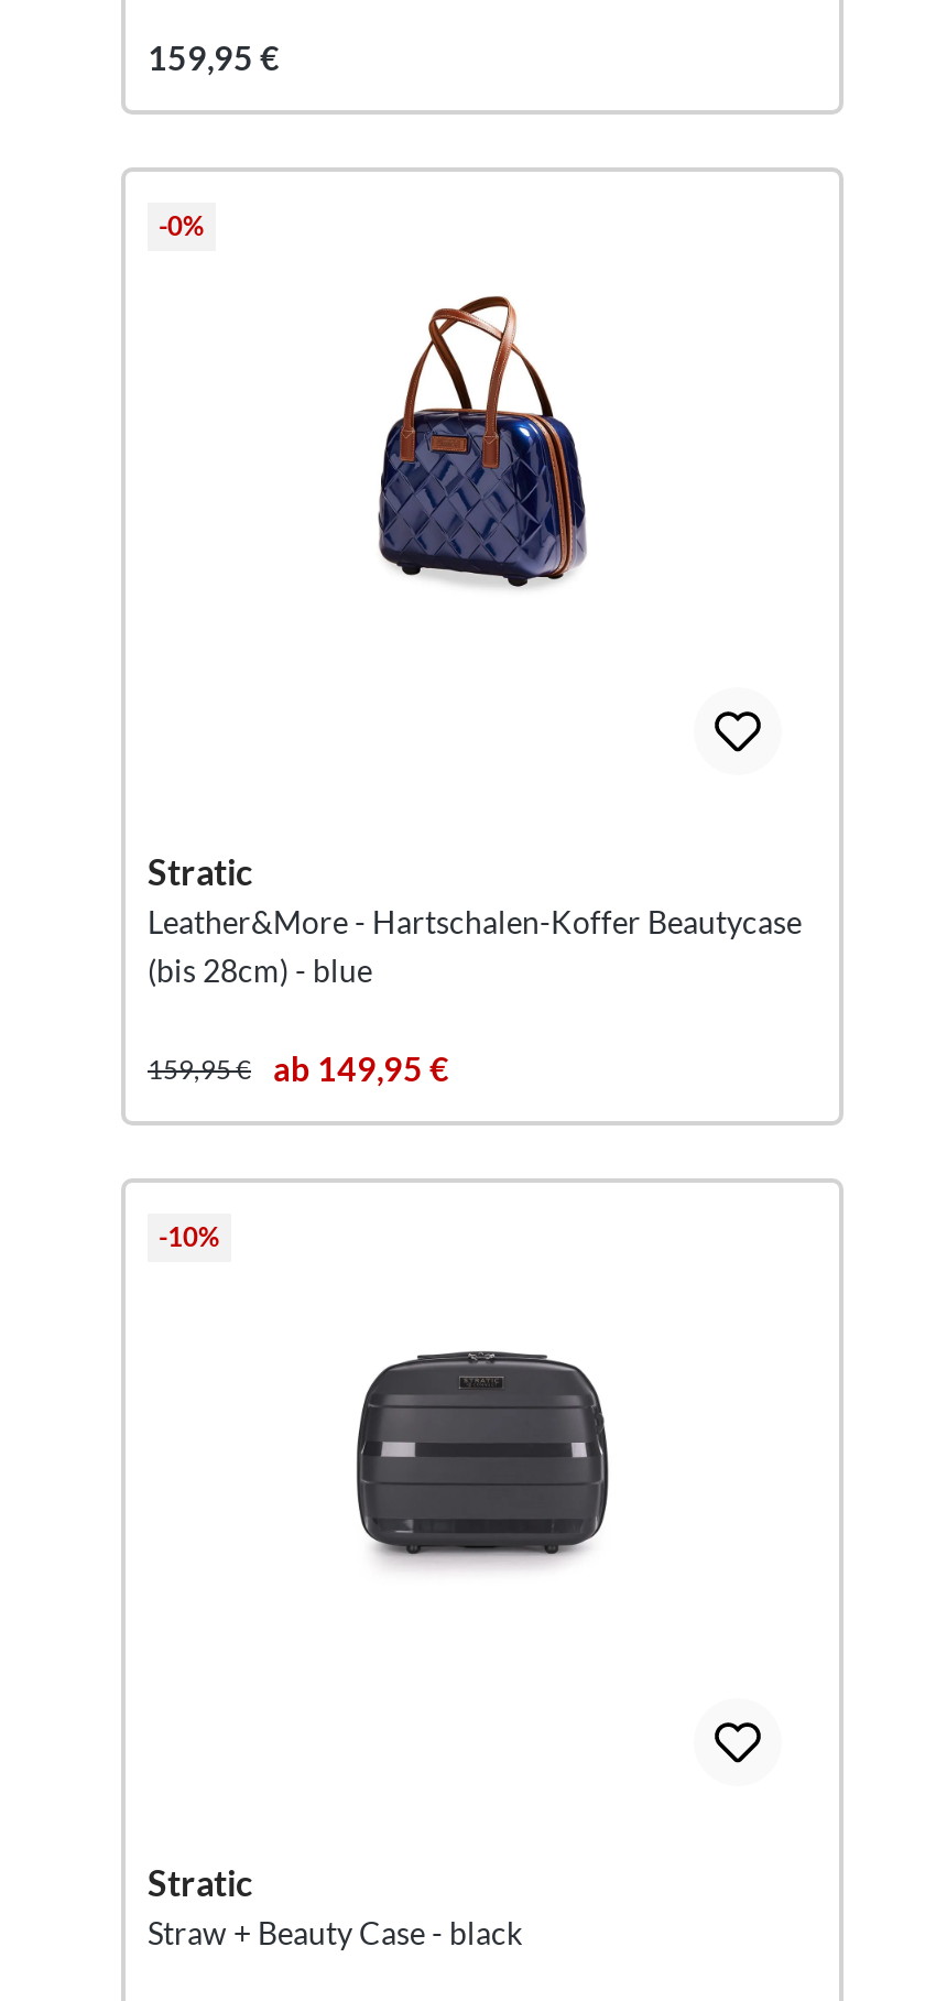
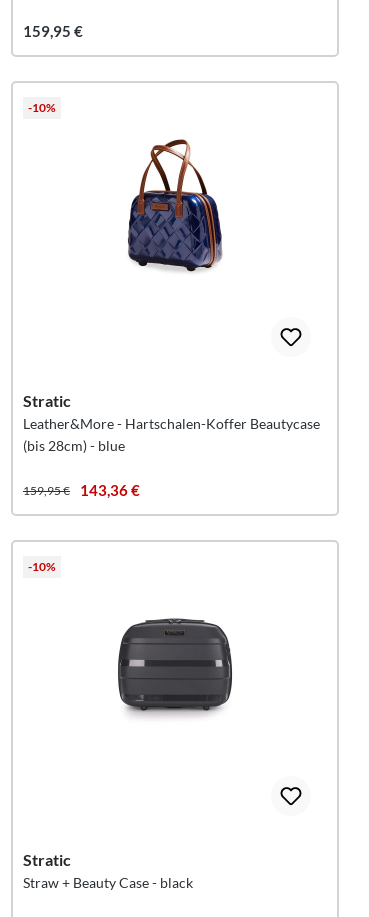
- -0%
+ -10%

- 159,95 € ab 149,95 €
+ 159,95 € 143,36 €
